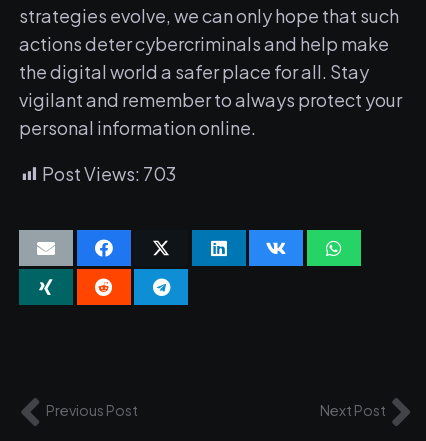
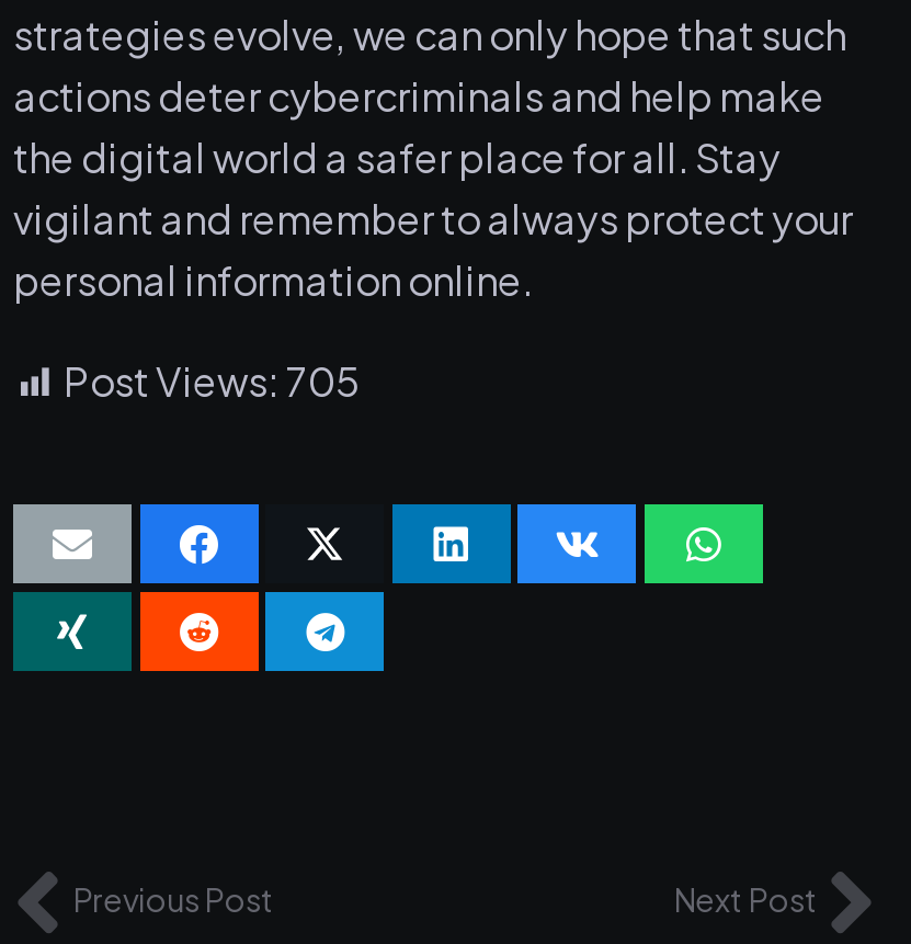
- Post Views: 703
+ Post Views: 705
